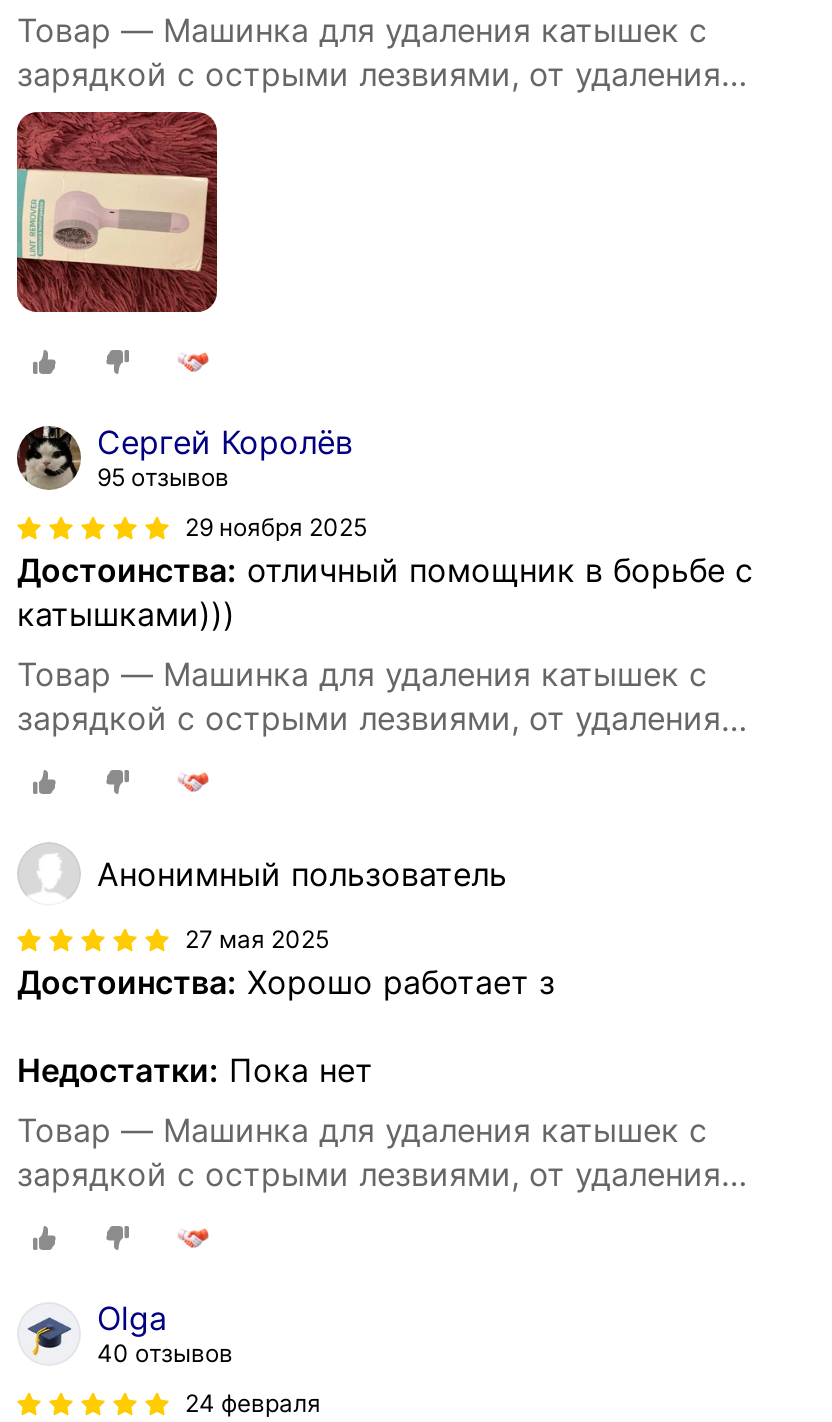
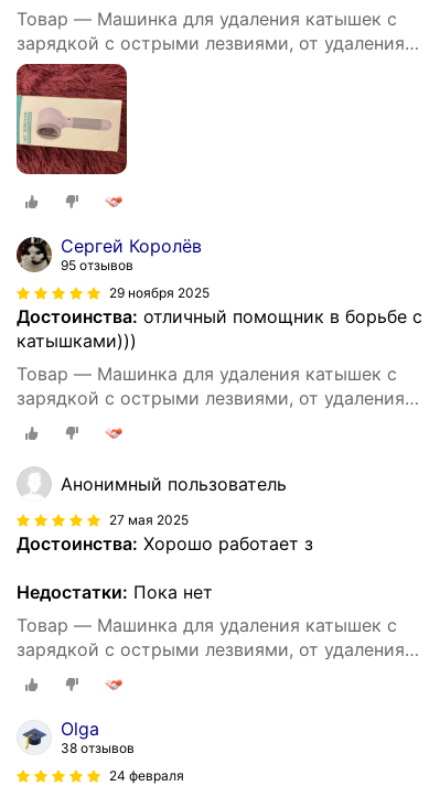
- 40 отзывов
+ 38 отзывов
